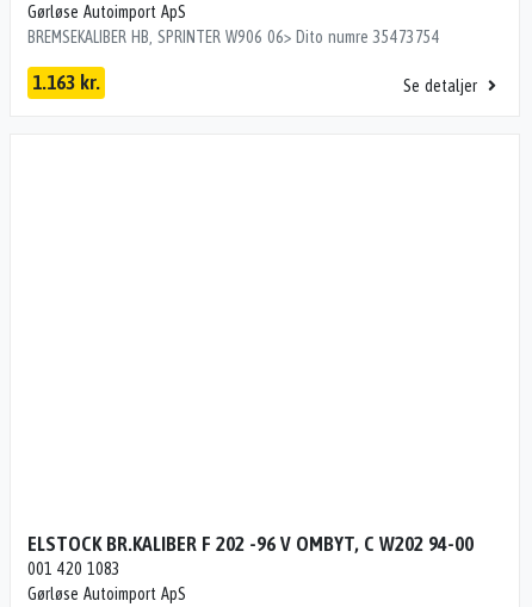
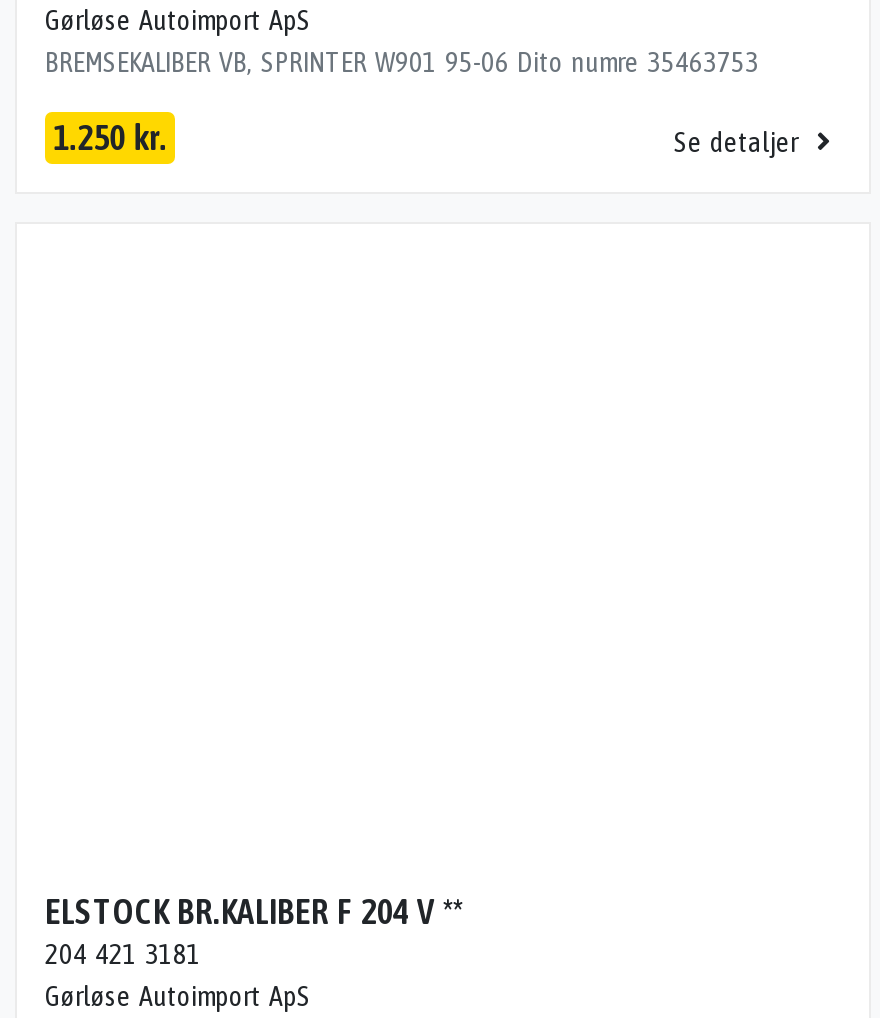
- BREMSEKALIBER HB, SPRINTER W906 06> Dito numre 35473754
+ BREMSEKALIBER VB, SPRINTER W901 95-06 Dito numre 35463753

- 1.163 kr.
+ 1.250 kr.

- ELSTOCK BR.KALIBER F 202 -96 V OMBYT, C W202 94-00
- 001 420 1083
+ ELSTOCK BR.KALIBER F 204 V **
+ 204 421 3181
